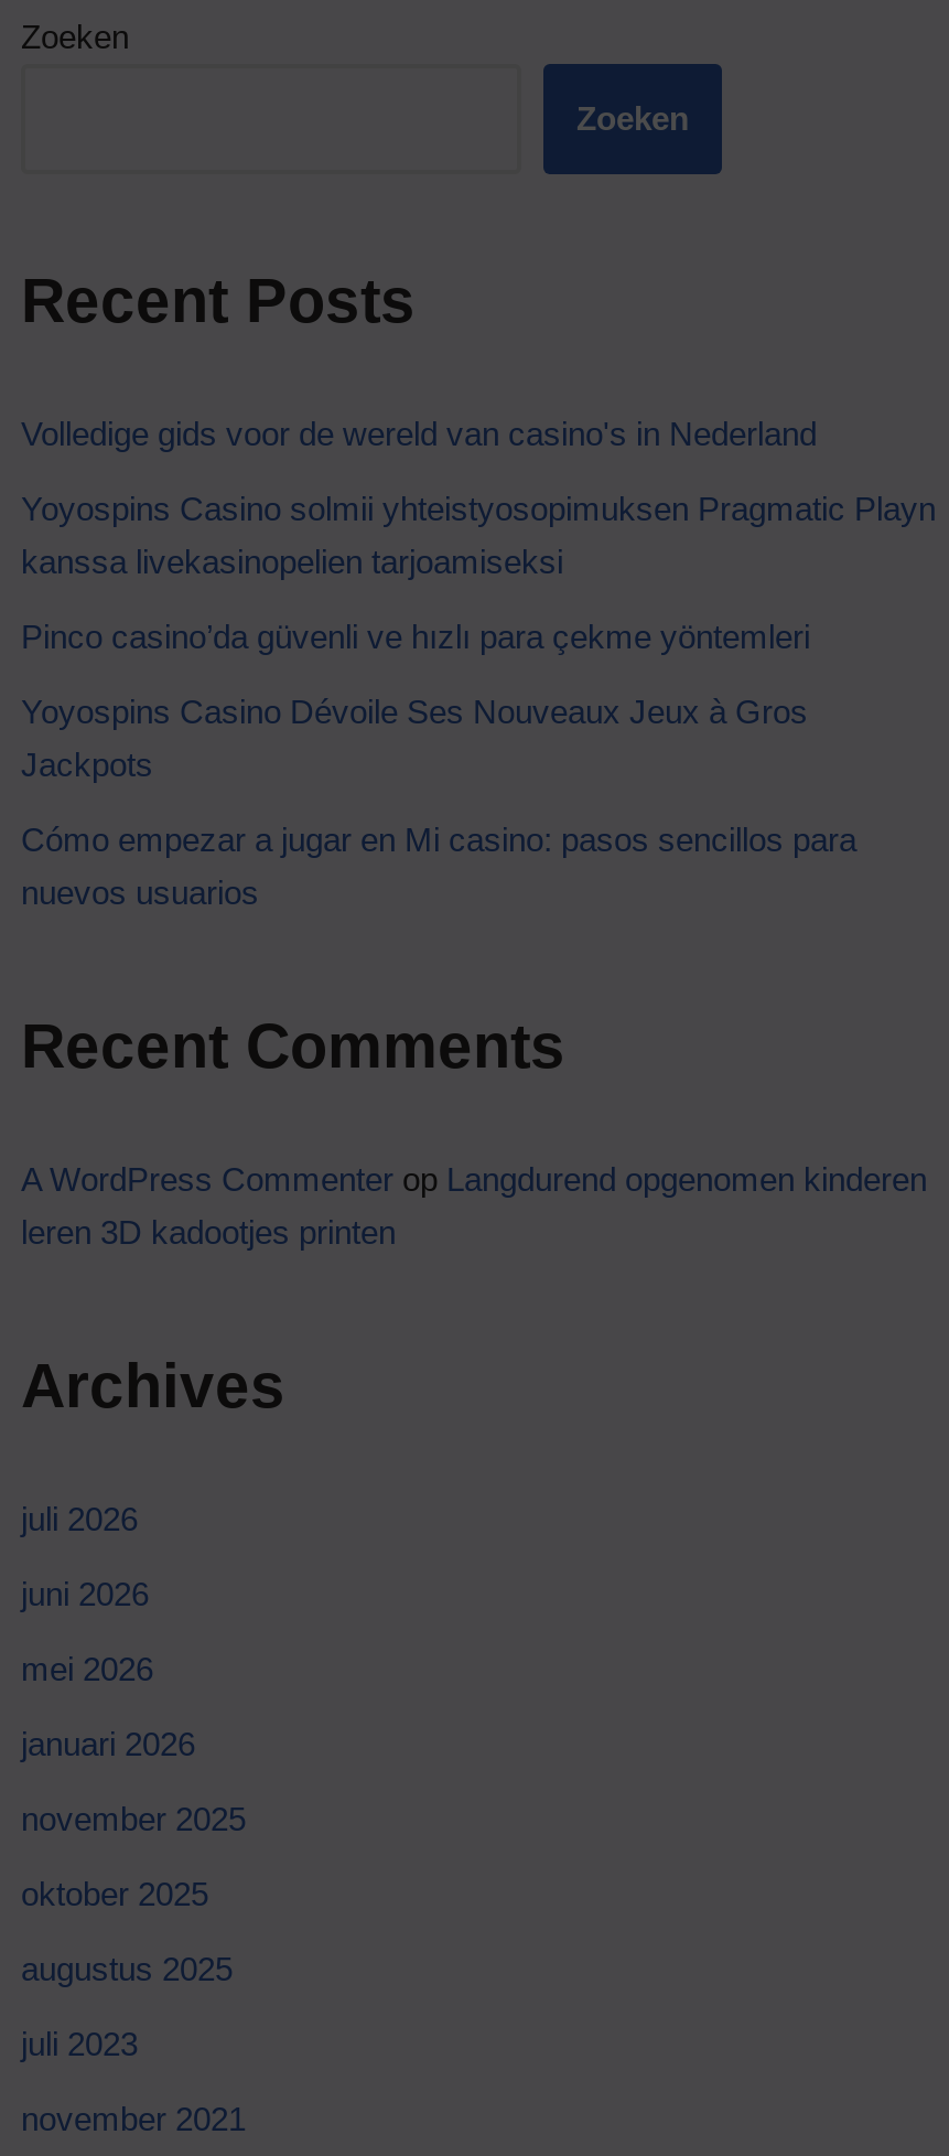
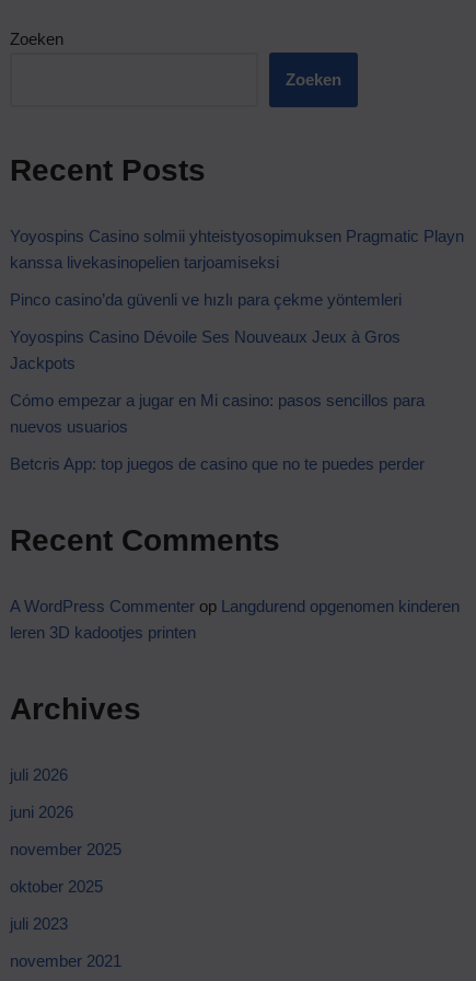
- Volledige gids voor de wereld van casino's in Nederland

+ Betcris App: top juegos de casino que no te puedes perder

- mei 2026
- januari 2026

- augustus 2025
